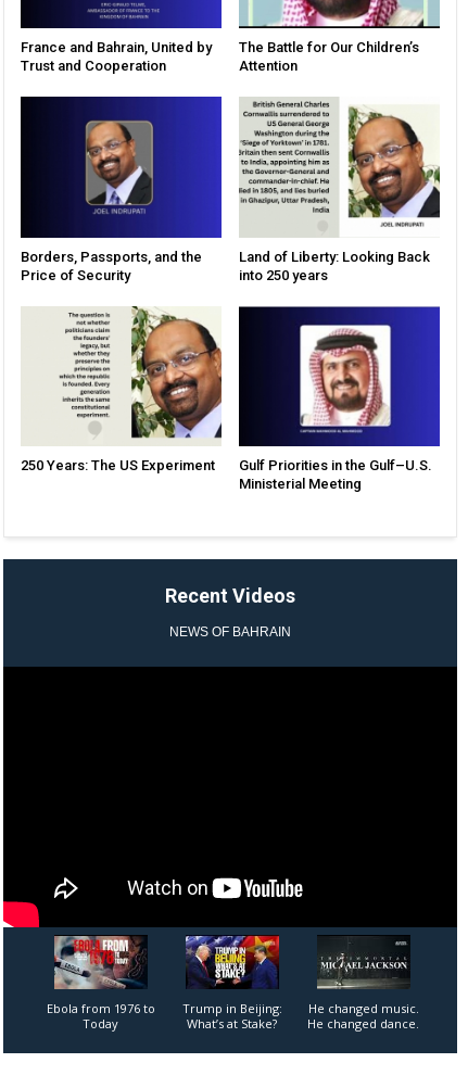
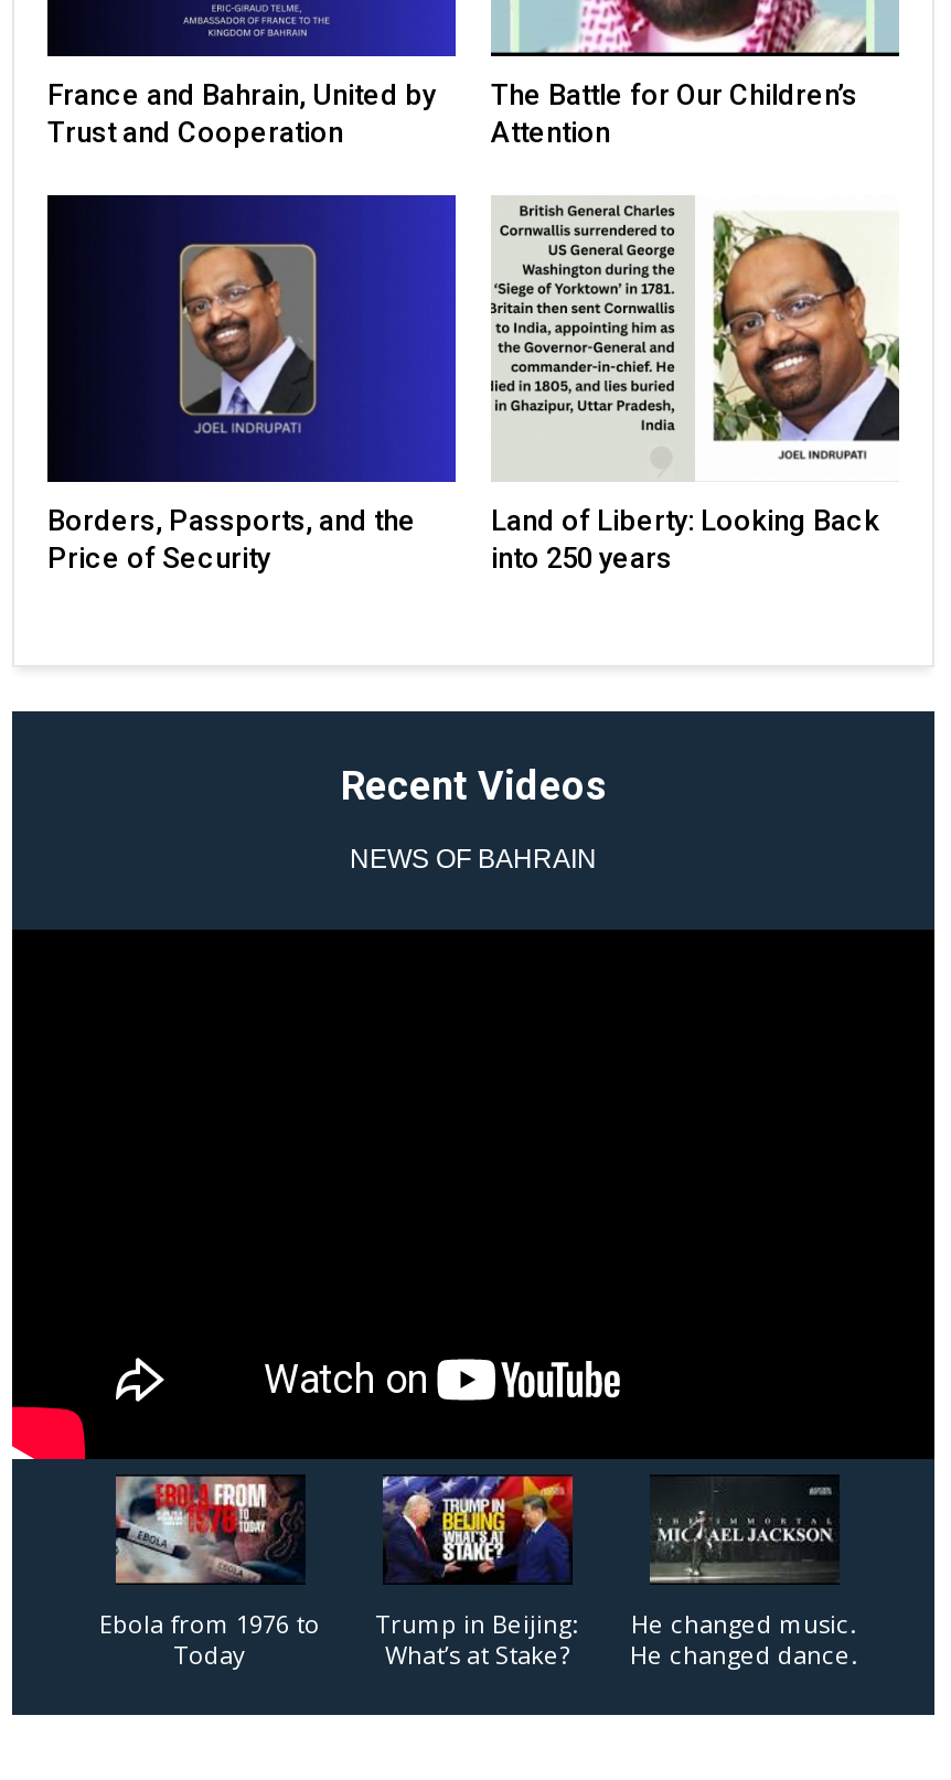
- [image]
- 250 Years: The US Experiment
- Gulf Priorities in the Gulf–U.S.
- Ministerial Meeting

- [image]
